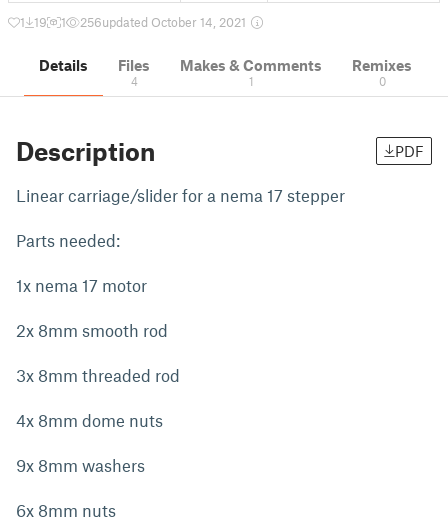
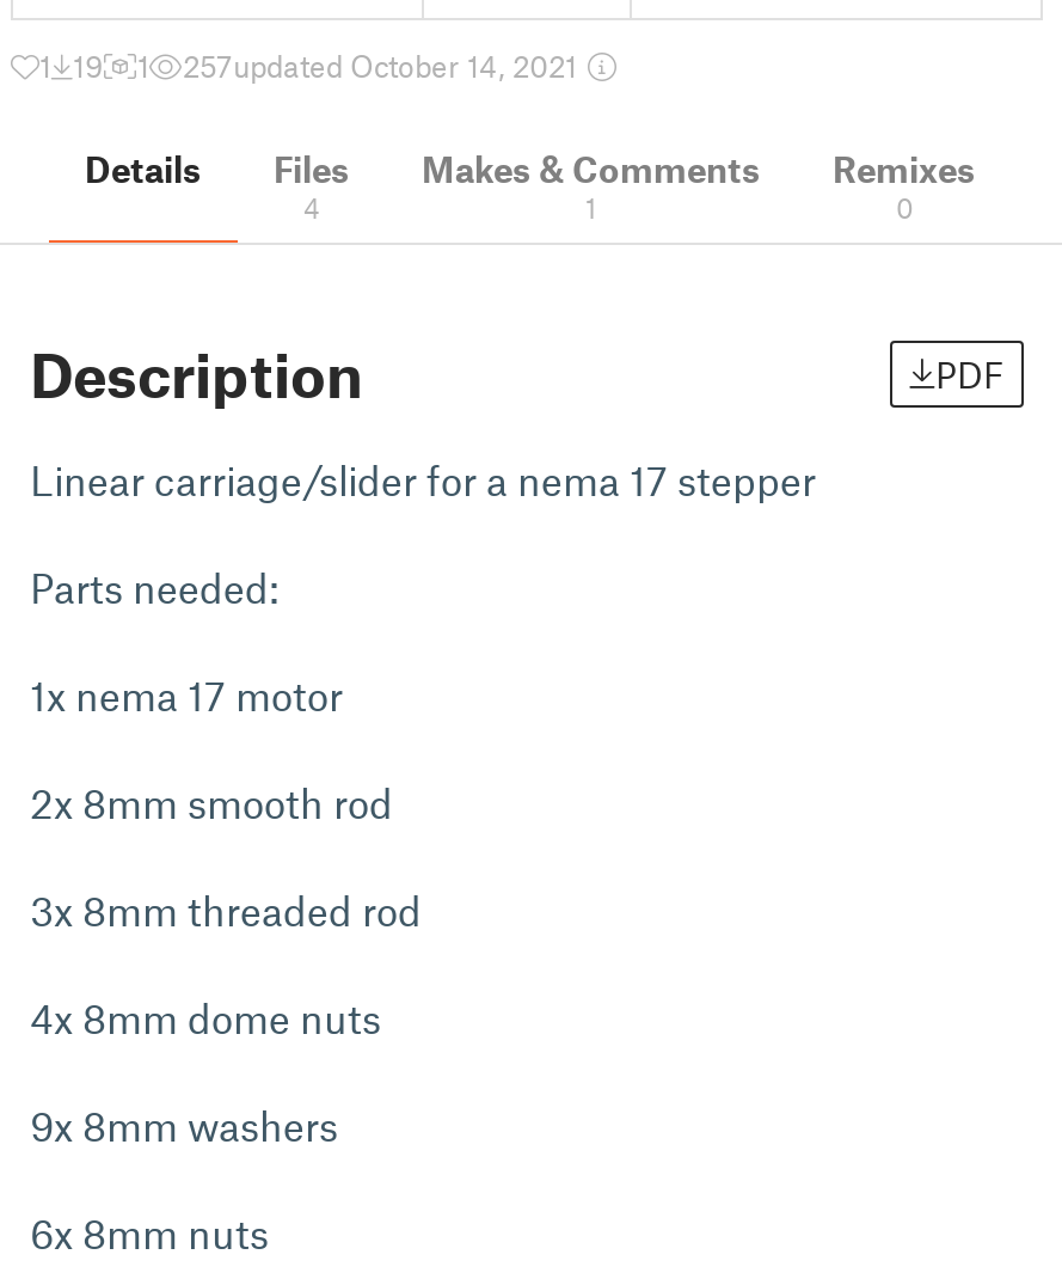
- 256updated October 14, 2021
+ 257updated October 14, 2021
